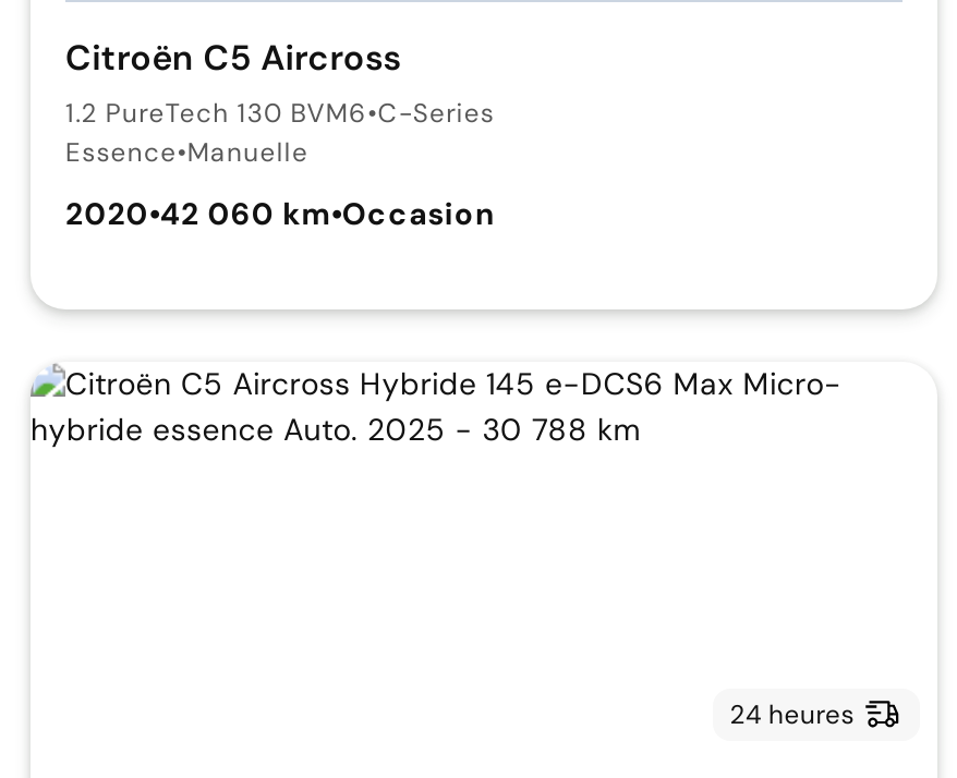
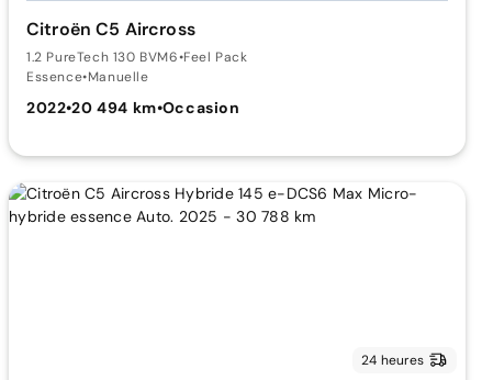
- 1.2 PureTech 130 BVM6•C-Series
+ 1.2 PureTech 130 BVM6•Feel Pack

- 2020•42 060 km•Occasion
+ 2022•20 494 km•Occasion
